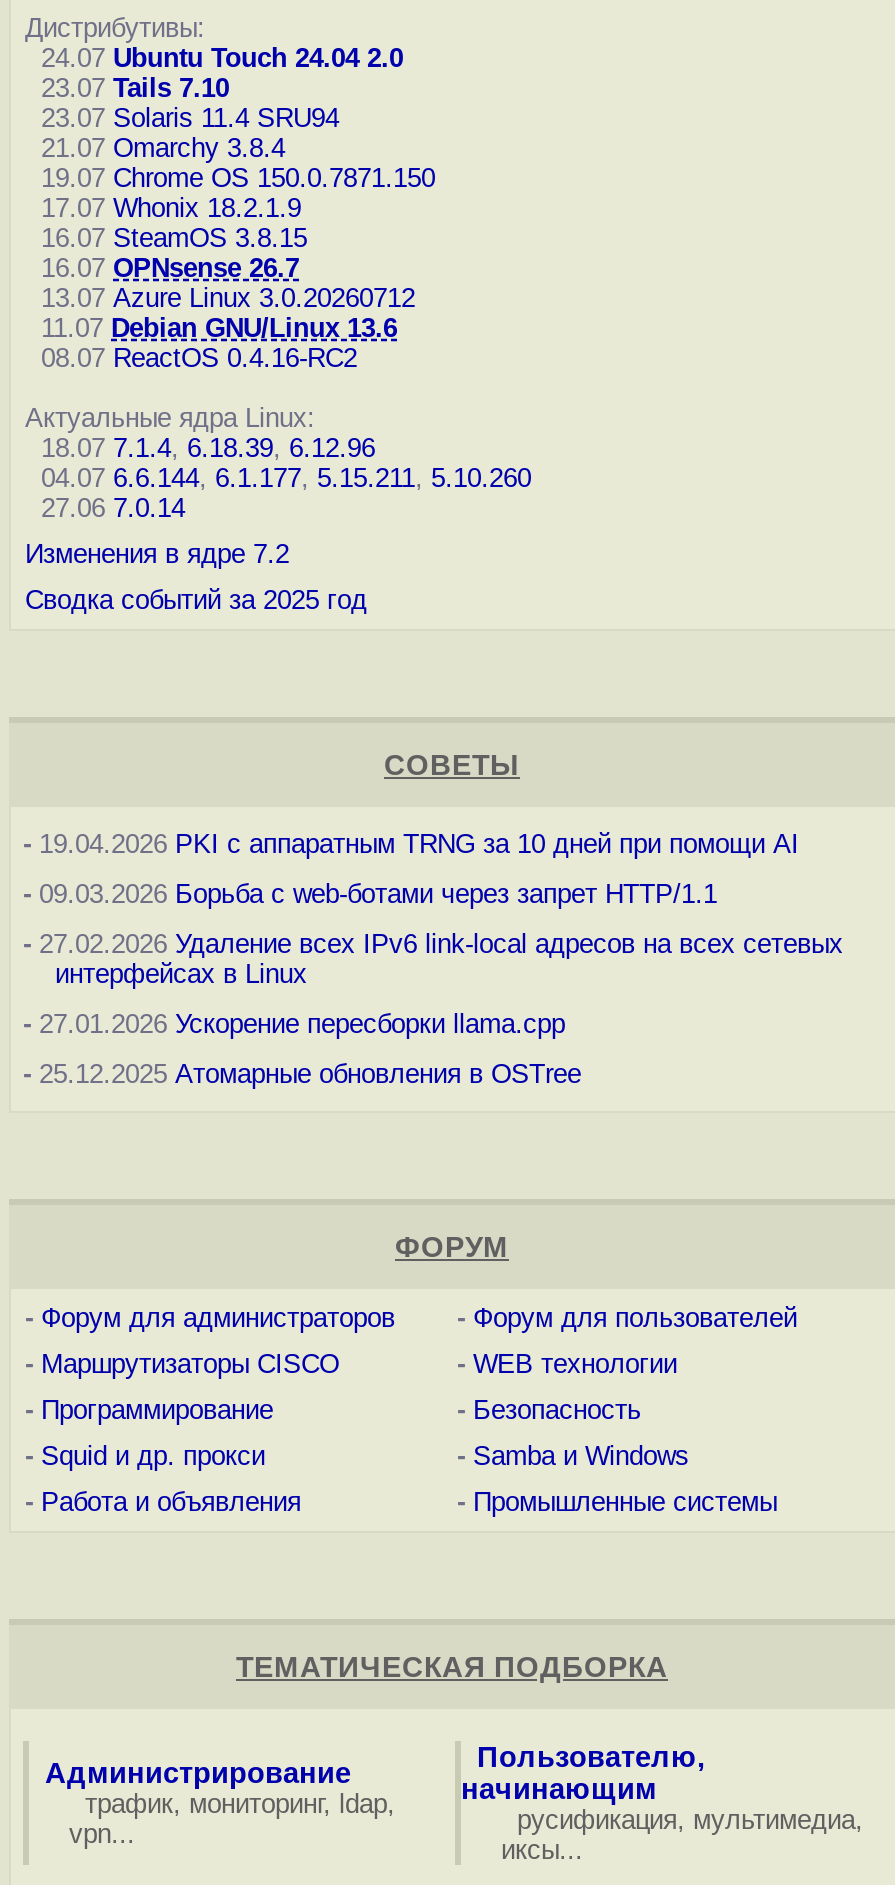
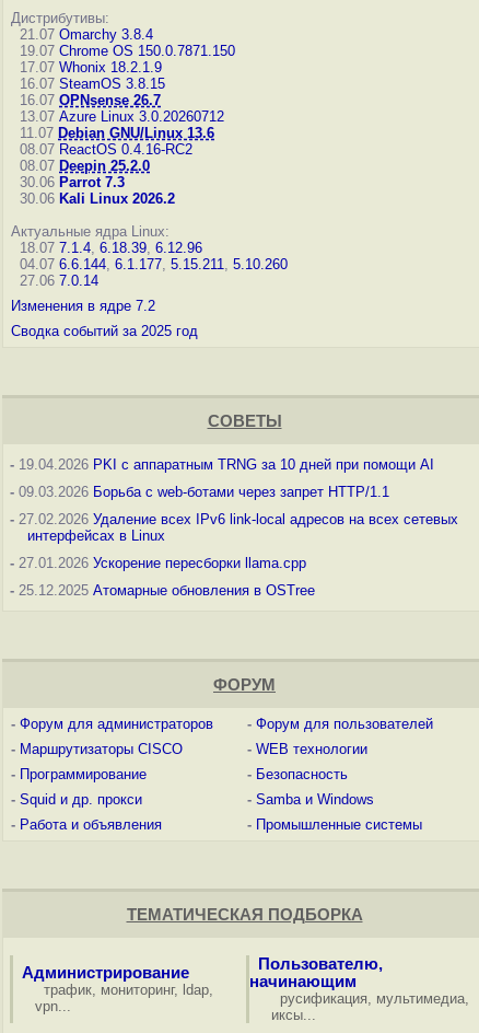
- 24.07 Ubuntu Touch 24.04 2.0
- 23.07 Tails 7.10
- 23.07 Solaris 11.4 SRU94

moved up: 21.07 Omarchy 3.8.4 | 19.07 Chrome OS 150.0.7871.150 | 17.07 Whonix 18.2.1.9 | 16.07 SteamOS 3.8.15 | 16.07 OPNsense 26.7 | 13.07 Azure Linux 3.0.20260712 | 11.07 Debian GNU/Linux 13.6 | 08.07 ReactOS 0.4.16-RC2

+ 08.07 Deepin 25.2.0
+ 30.06 Parrot 7.3
+ 30.06 Kali Linux 2026.2
